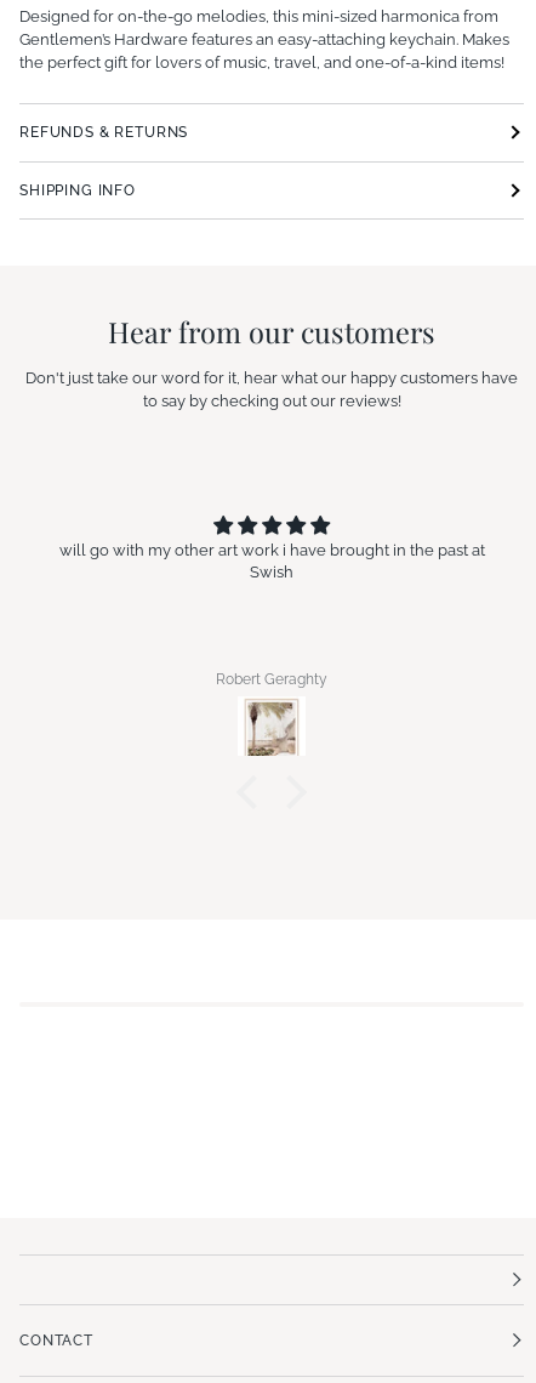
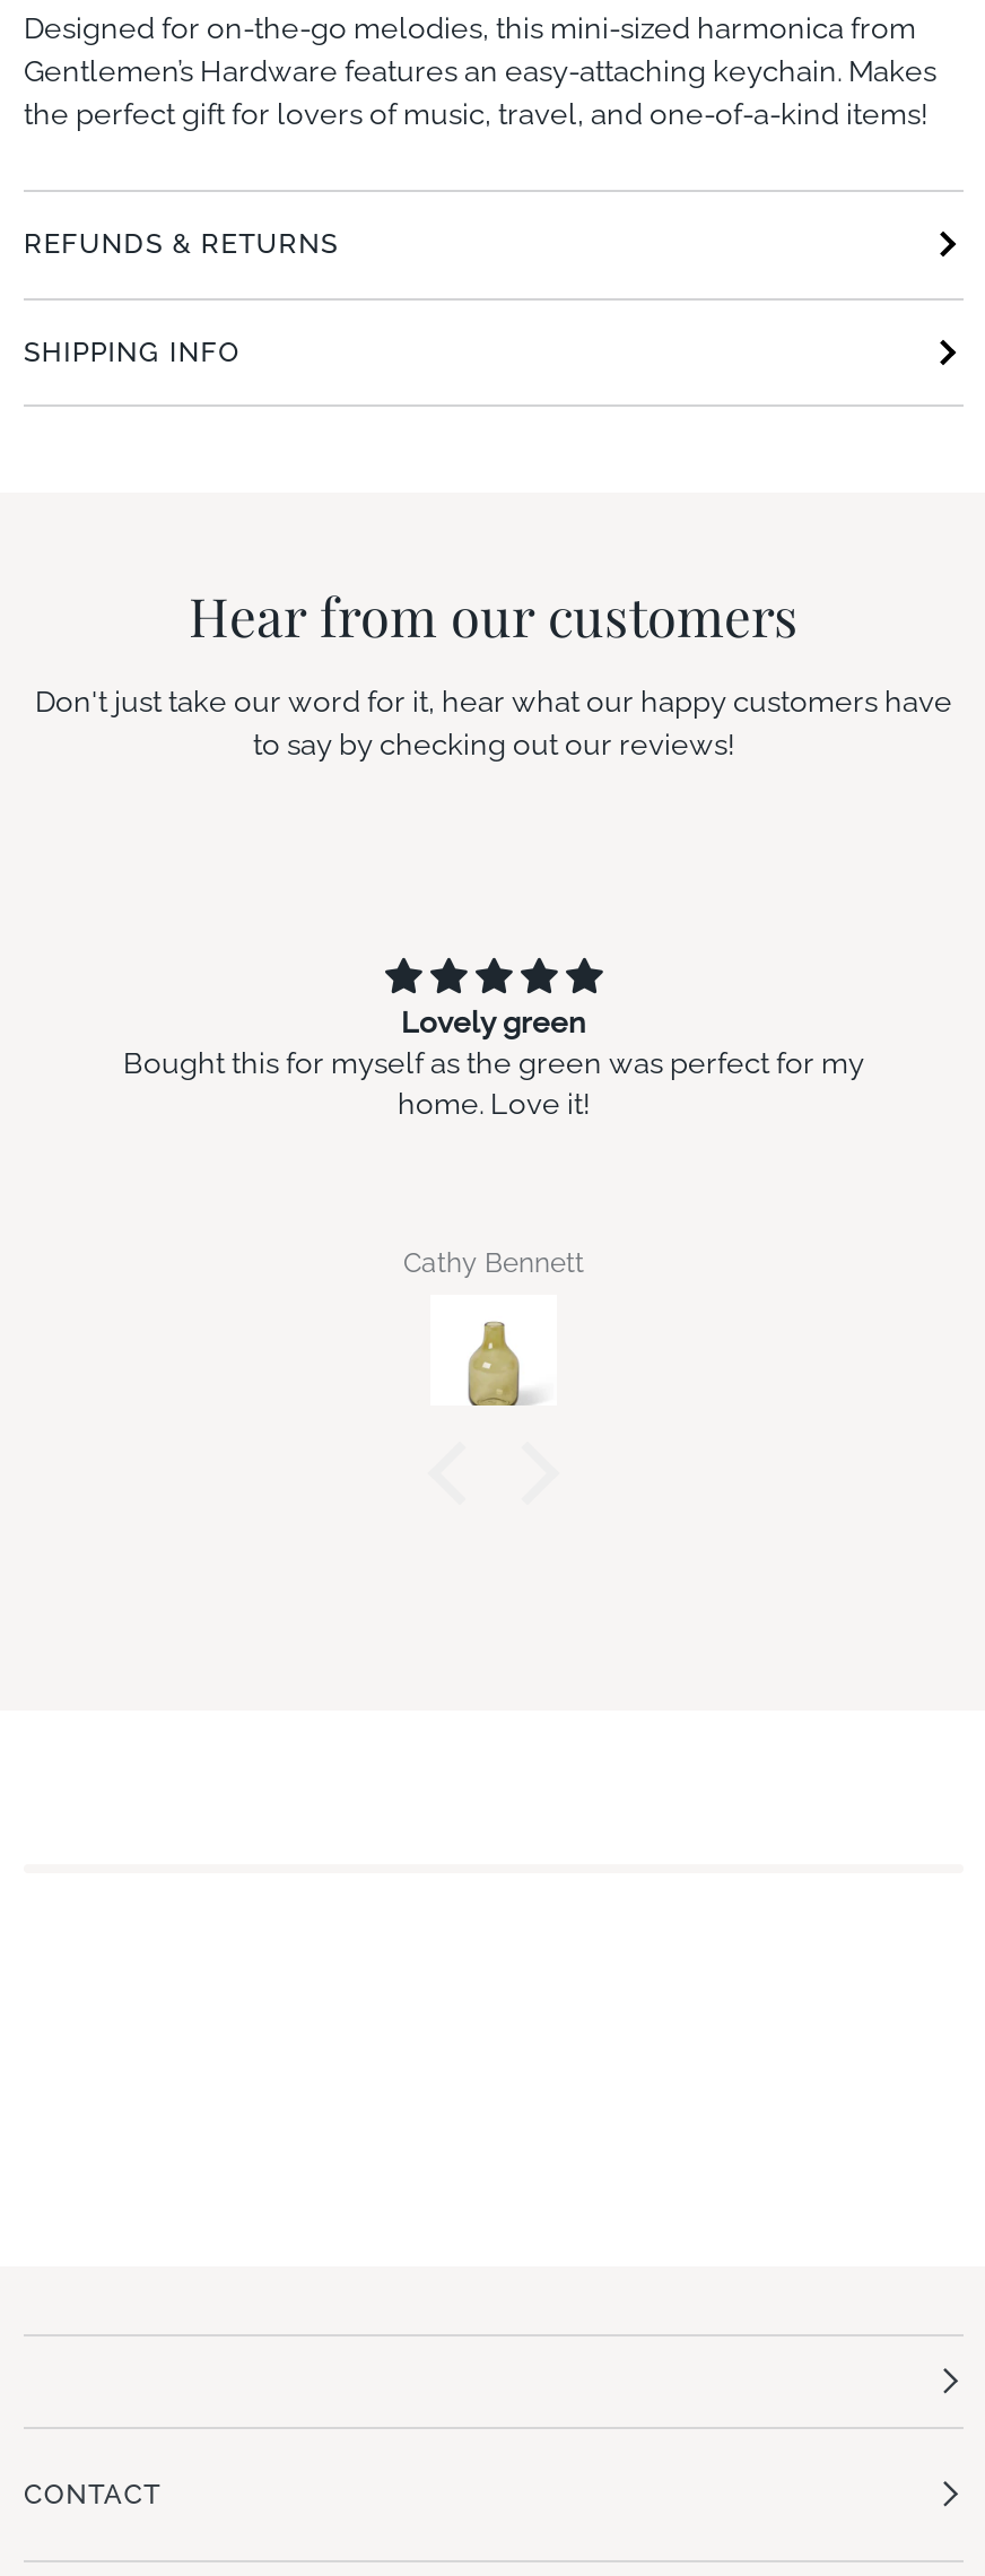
- will go with my other art work i have brought in the past at
- Swish
+ Lovely green
+ Bought this for myself as the green was perfect for my
+ home. Love it!

- Robert Geraghty
+ Cathy Bennett

- [image]
+ [image]
